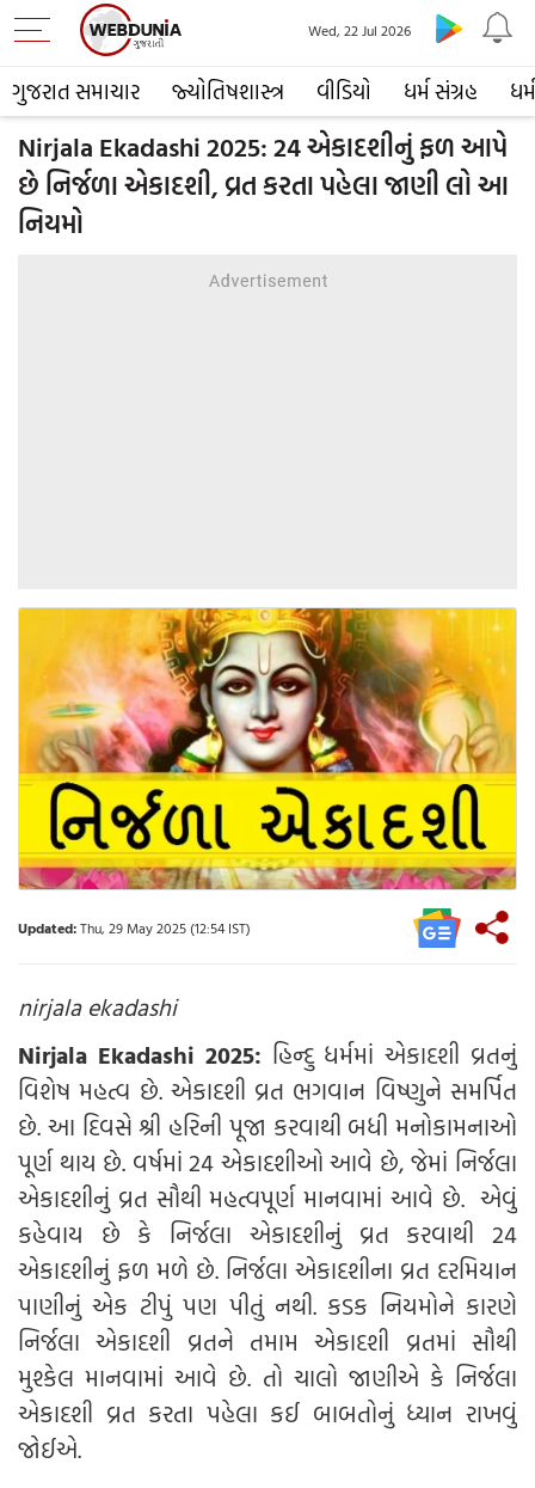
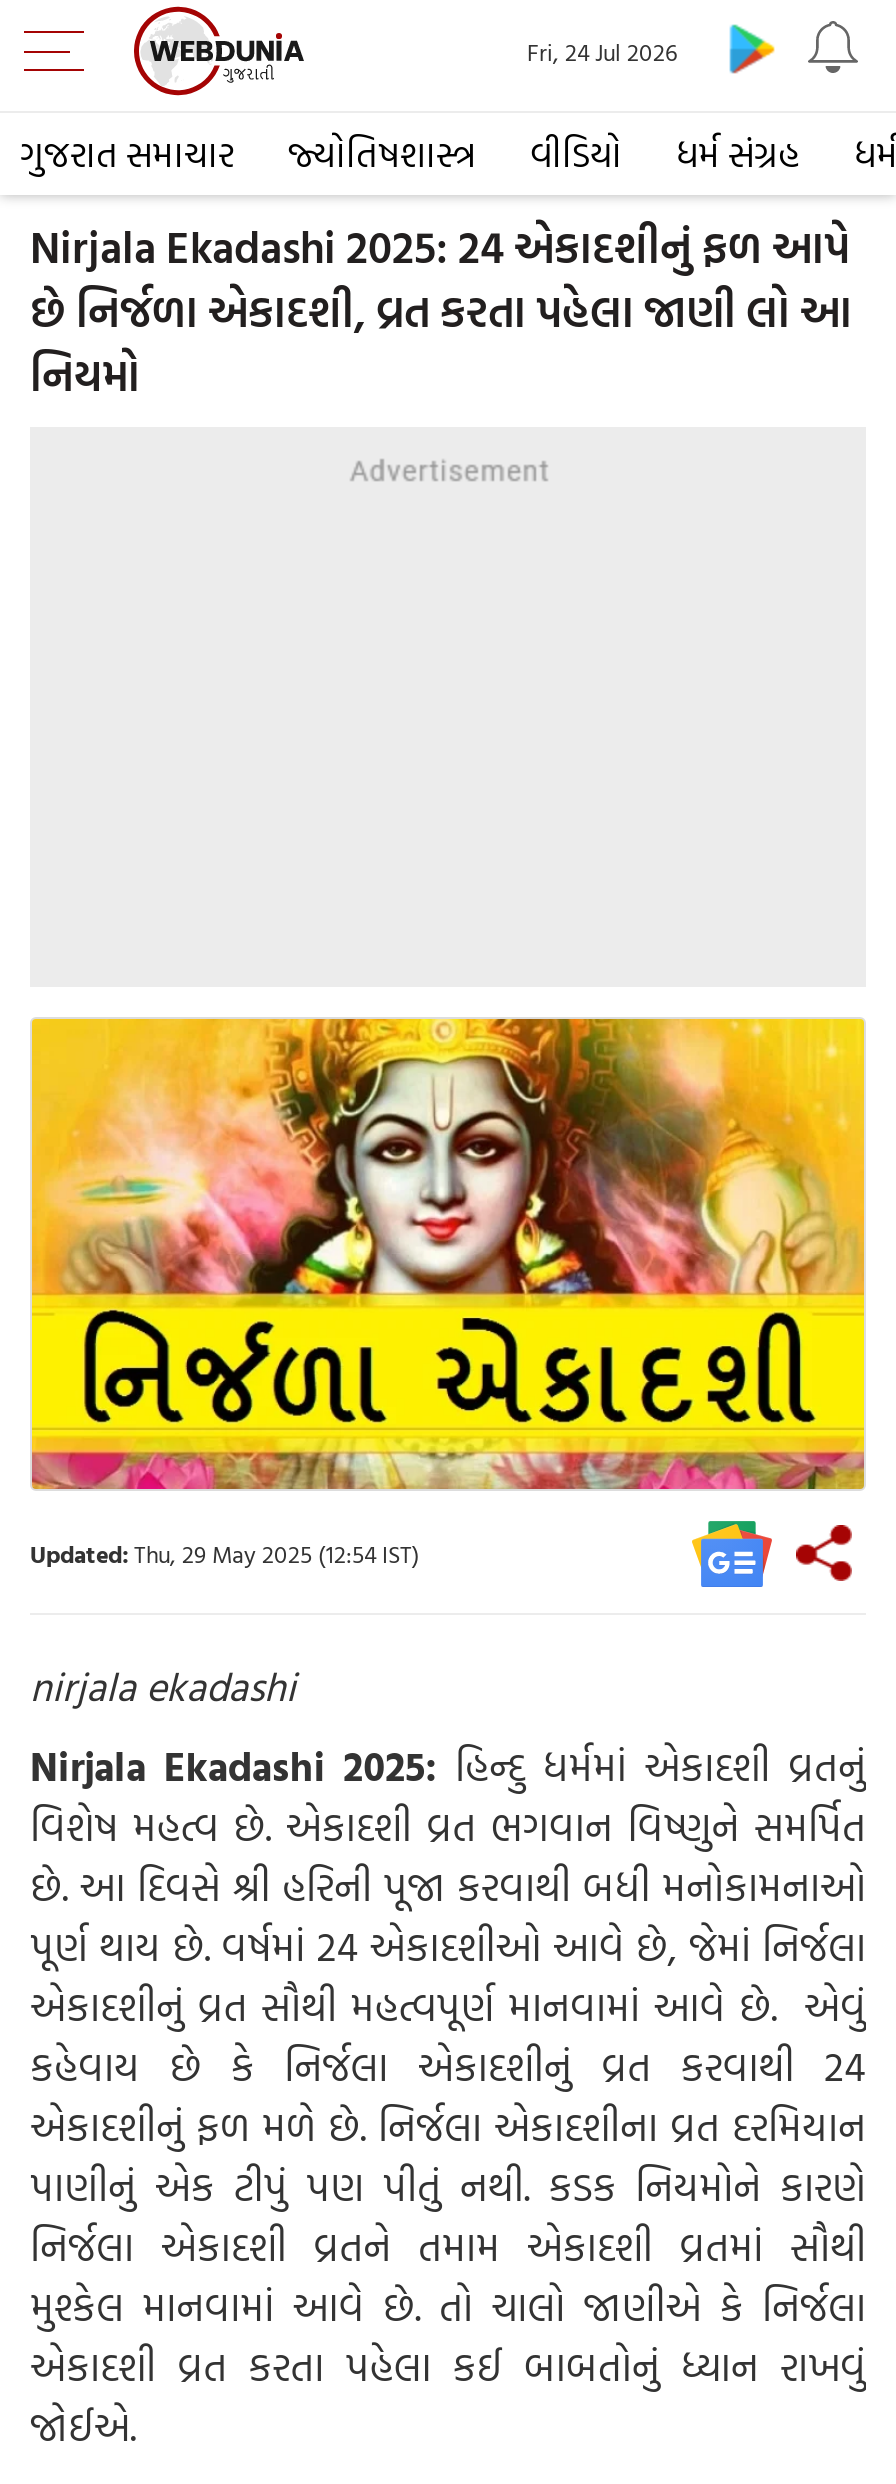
- Wed, 22 Jul 2026
+ Fri, 24 Jul 2026
